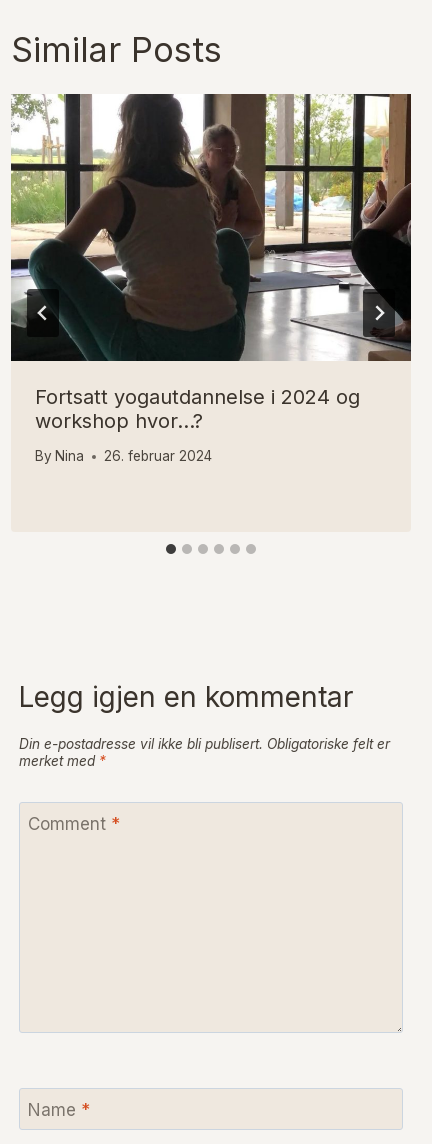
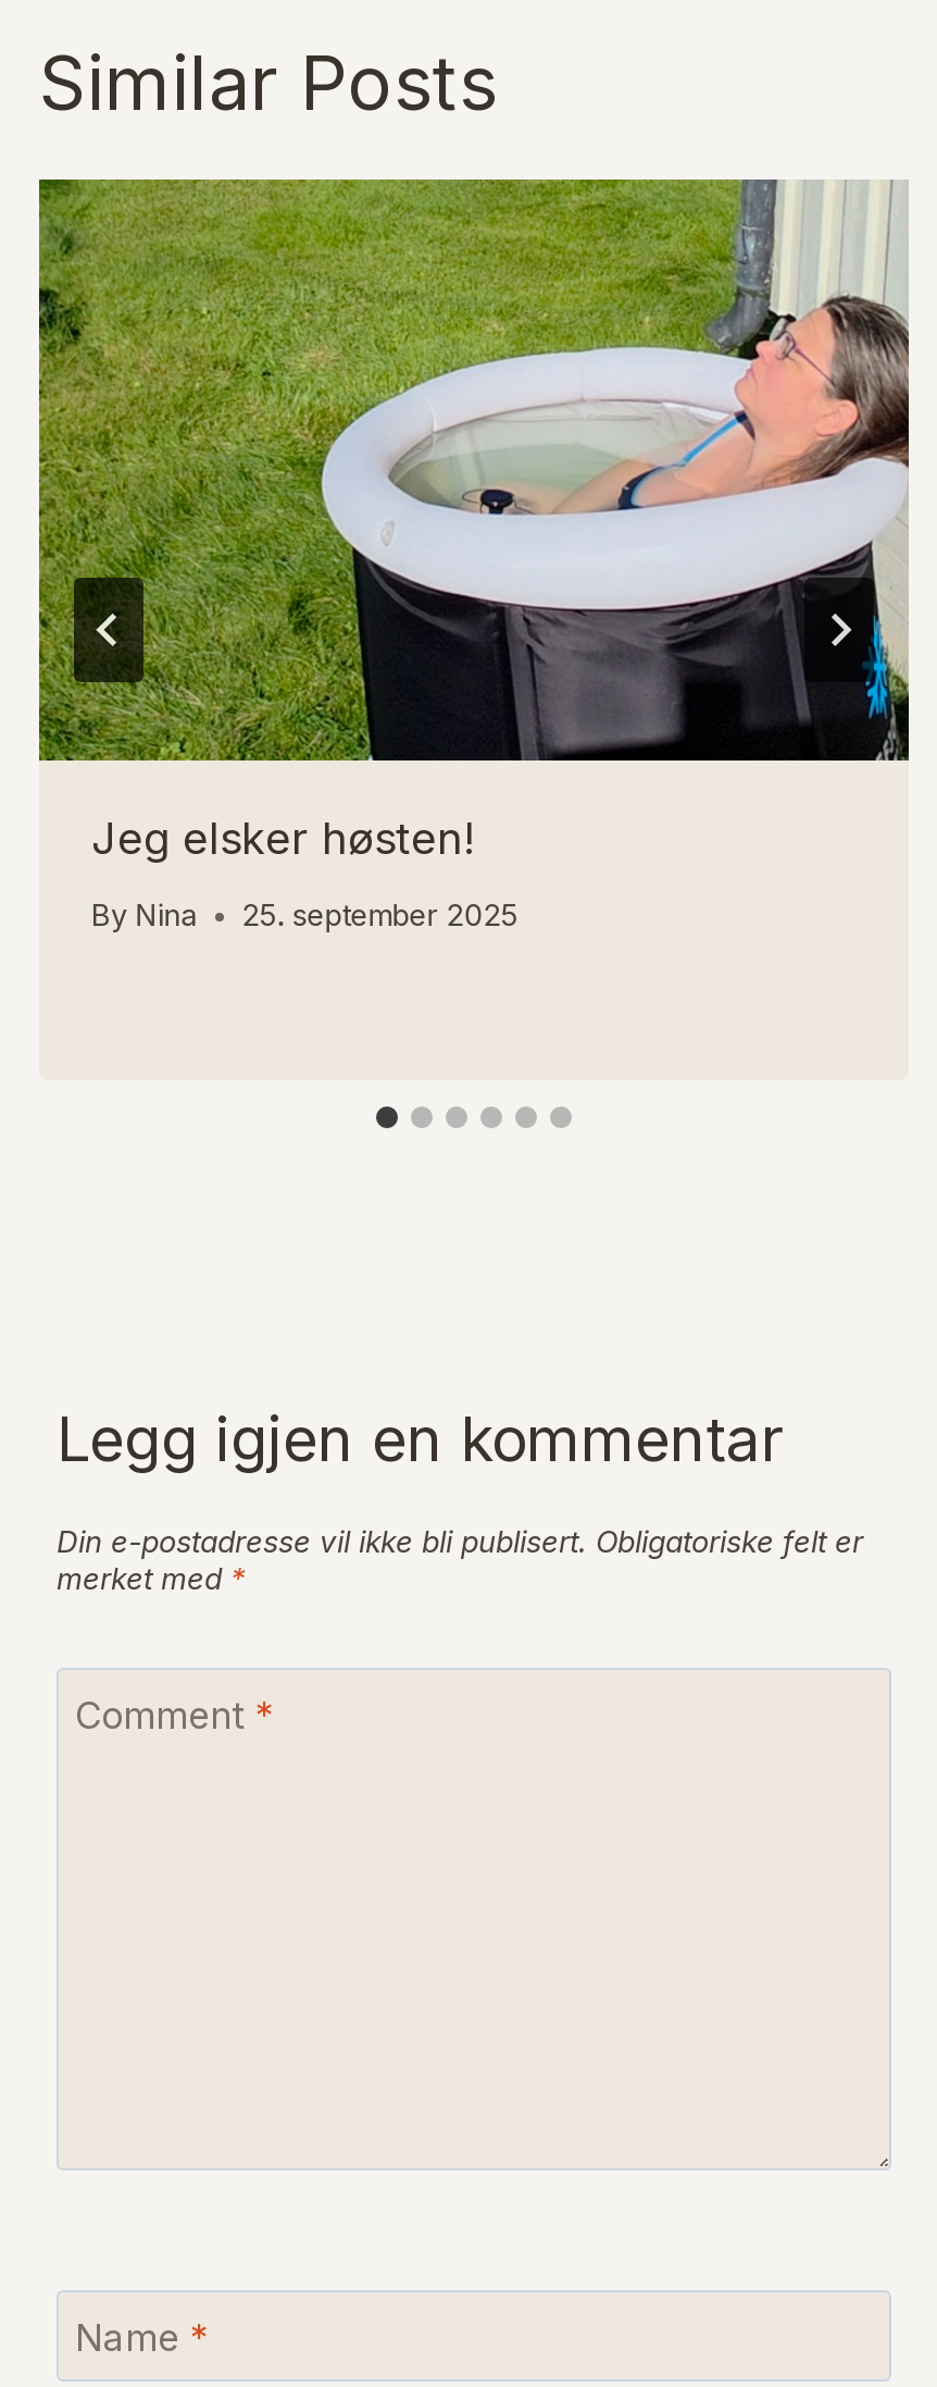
- [image]
- Fortsatt yogautdannelse i 2024 og
- workshop hvor…?
+ [image]
+ Jeg elsker høsten!

- By Nina 26. februar 2024
+ By Nina 25. september 2025
